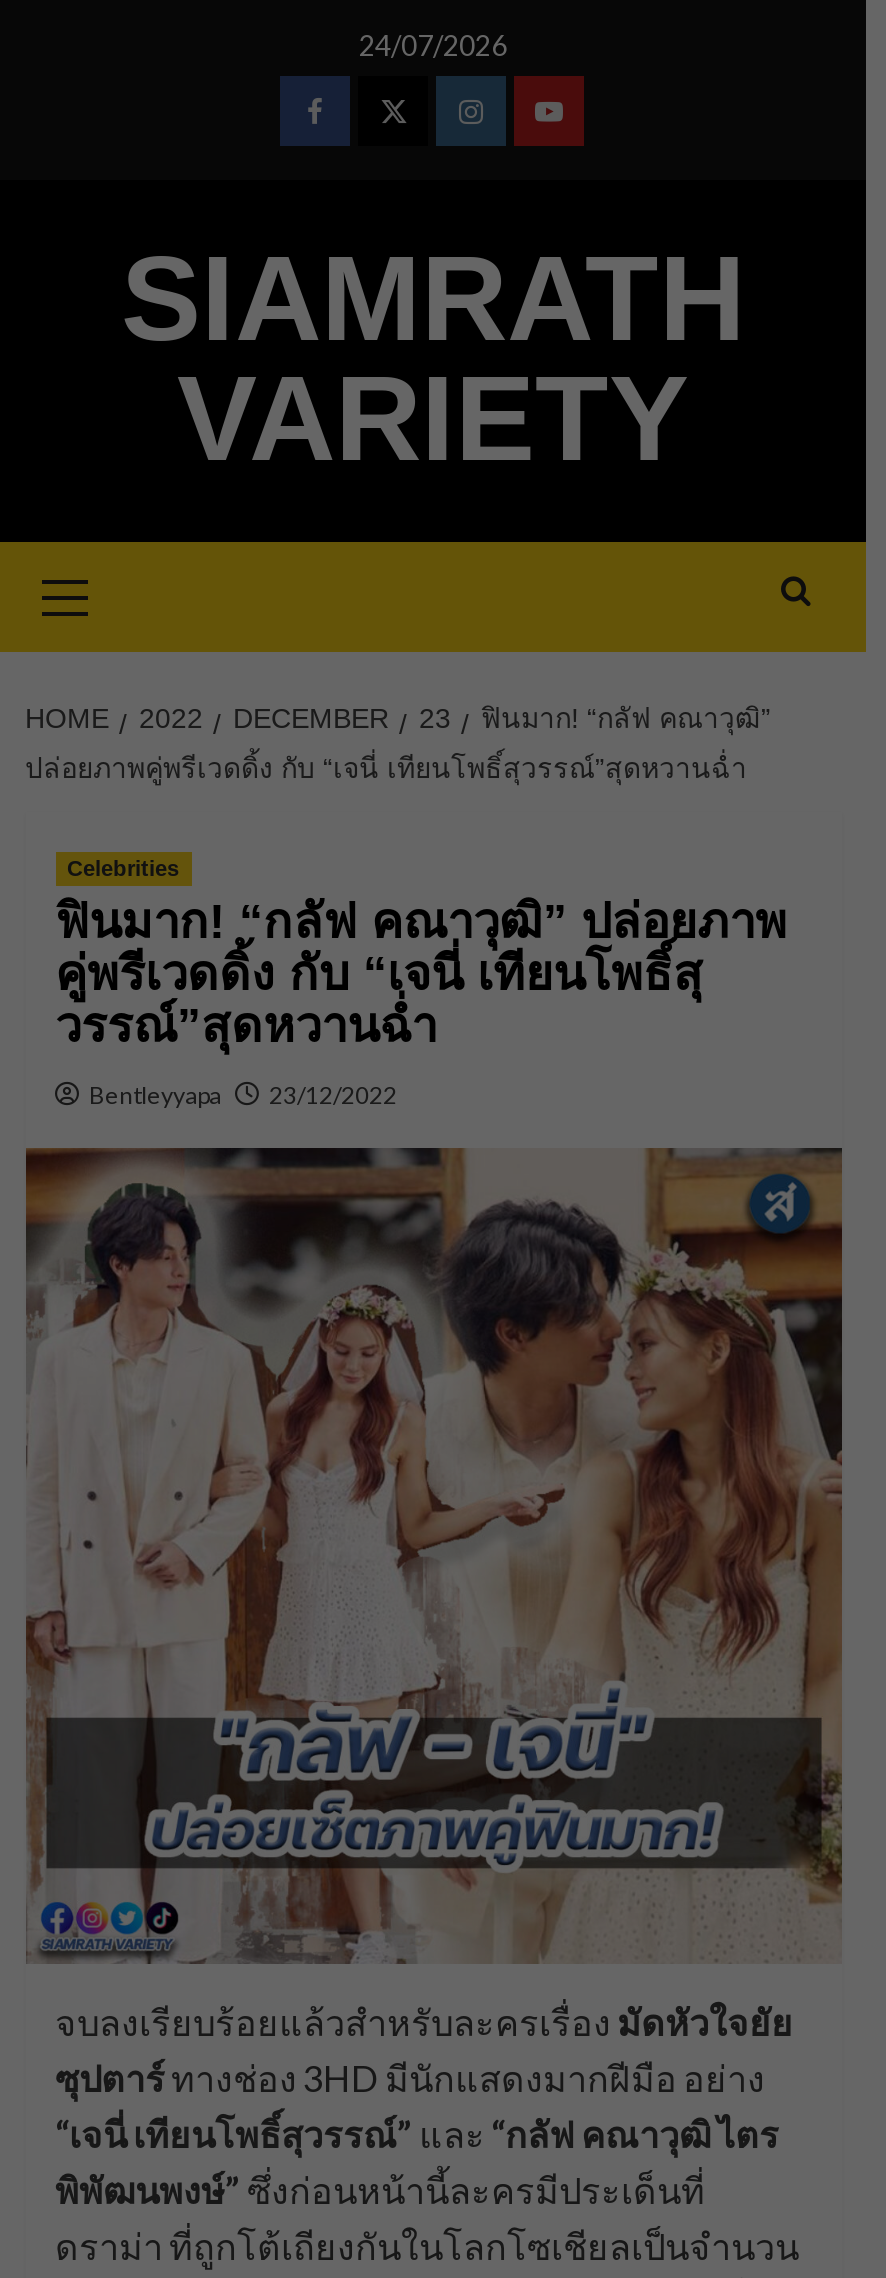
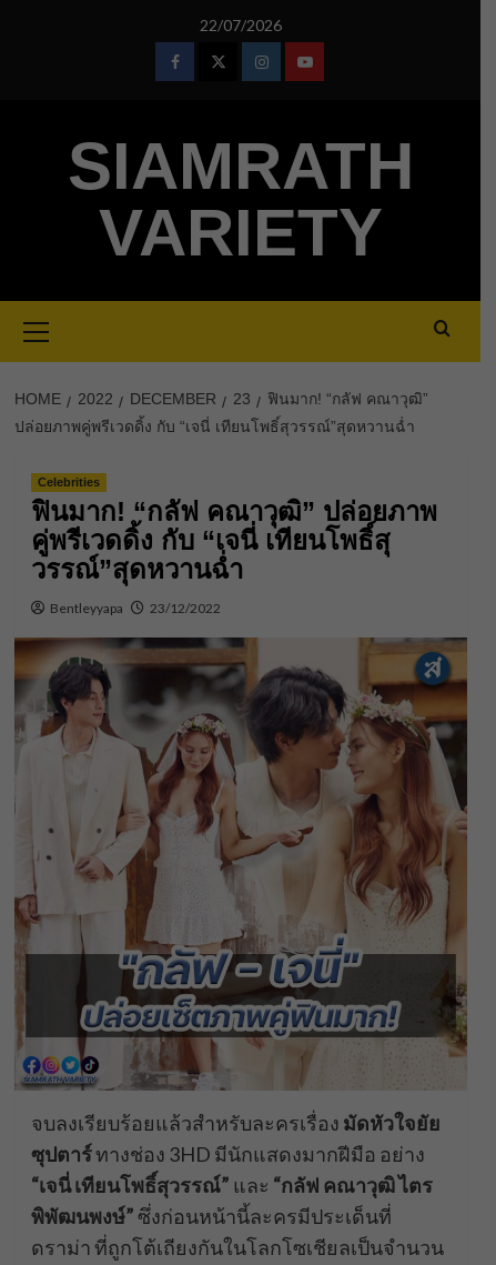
- 24/07/2026
+ 22/07/2026
